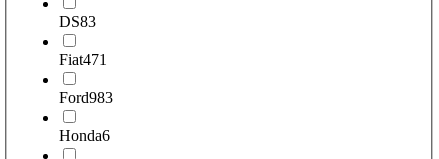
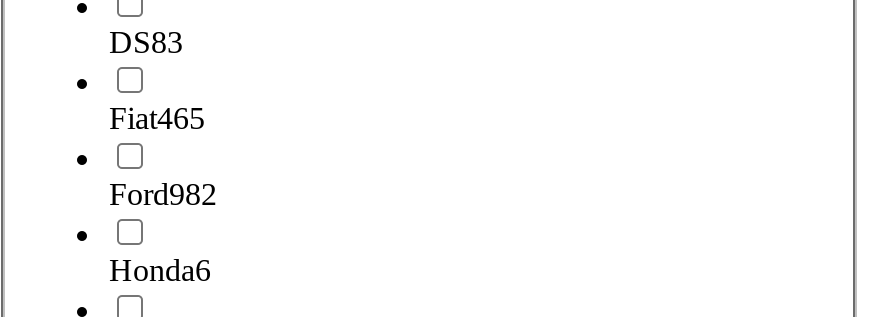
- Fiat471
+ Fiat465

- Ford983
+ Ford982
